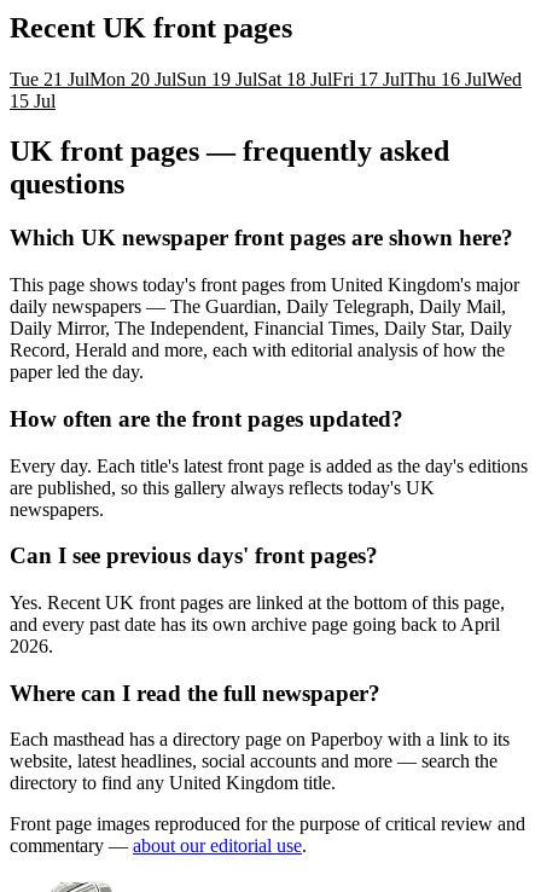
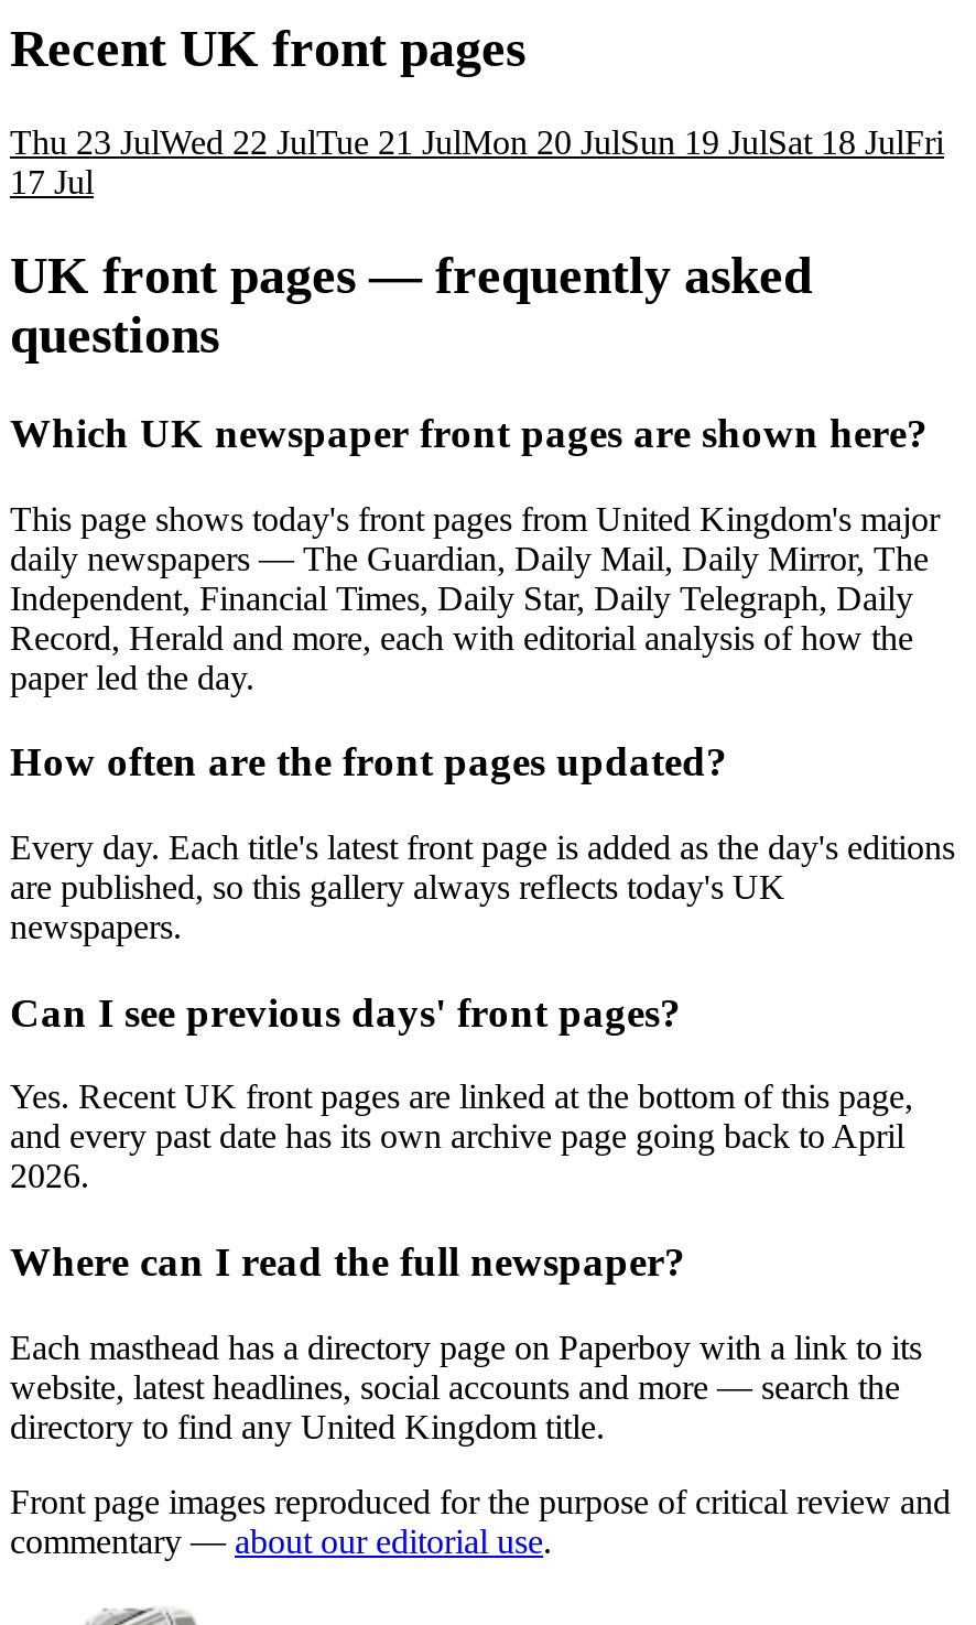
- Tue 21 JulMon 20 JulSun 19 JulSat 18 JulFri 17 JulThu 16 JulWed
+ Thu 23 JulWed 22 JulTue 21 JulMon 20 JulSun 19 JulSat 18 JulFri

- 15 Jul
+ 17 Jul

- daily newspapers — The Guardian, Daily Telegraph, Daily Mail,
- Daily Mirror, The Independent, Financial Times, Daily Star, Daily
+ daily newspapers — The Guardian, Daily Mail, Daily Mirror, The
+ Independent, Financial Times, Daily Star, Daily Telegraph, Daily
